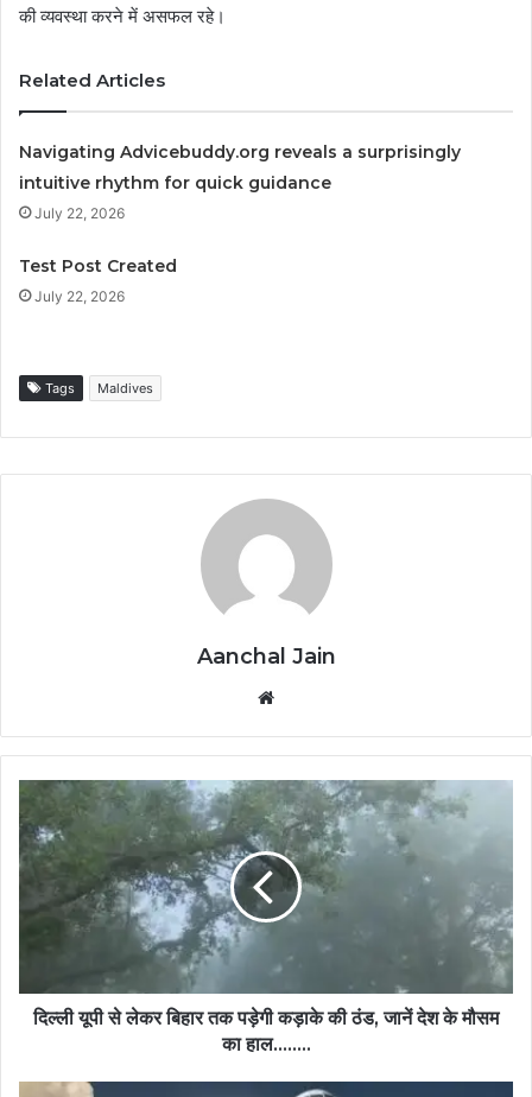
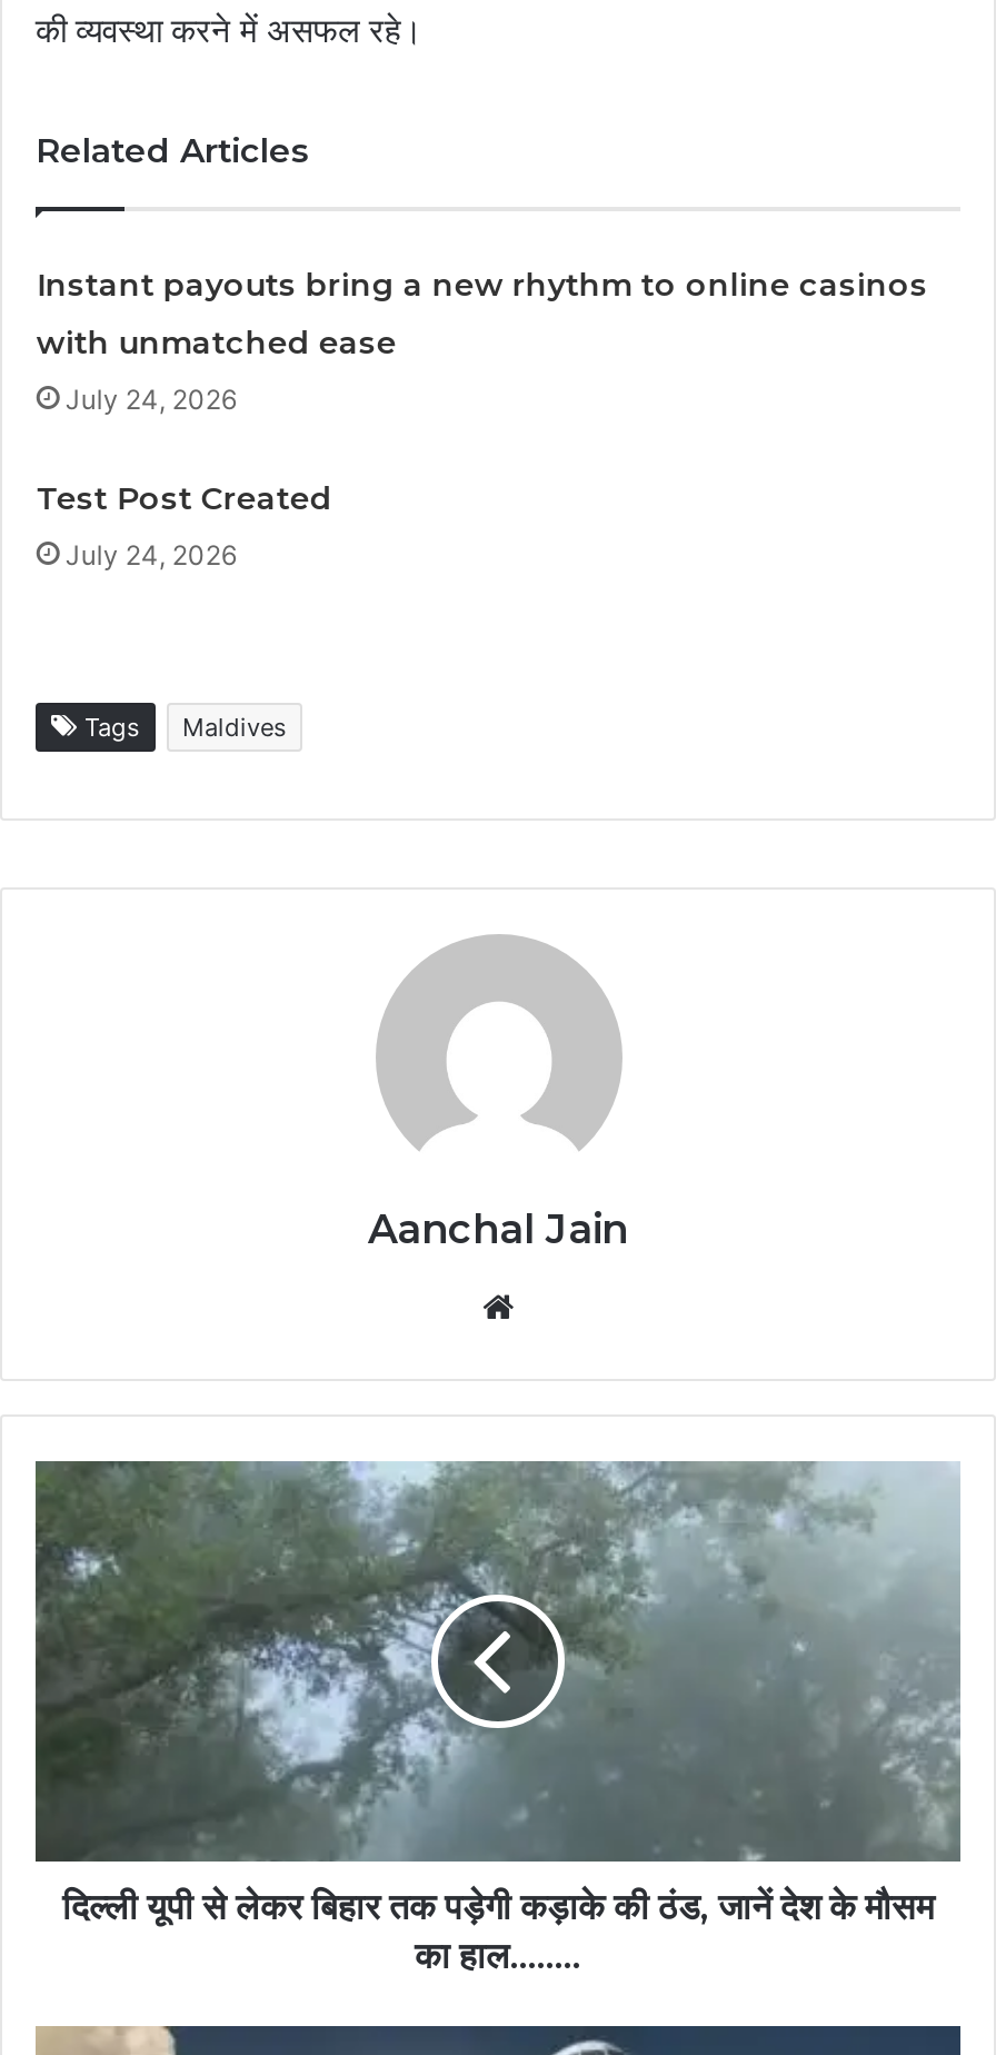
- Navigating Advicebuddy.org reveals a surprisingly
- intuitive rhythm for quick guidance
+ Instant payouts bring a new rhythm to online casinos
+ with unmatched ease

- July 22, 2026
+ July 24, 2026

- July 22, 2026
+ July 24, 2026
